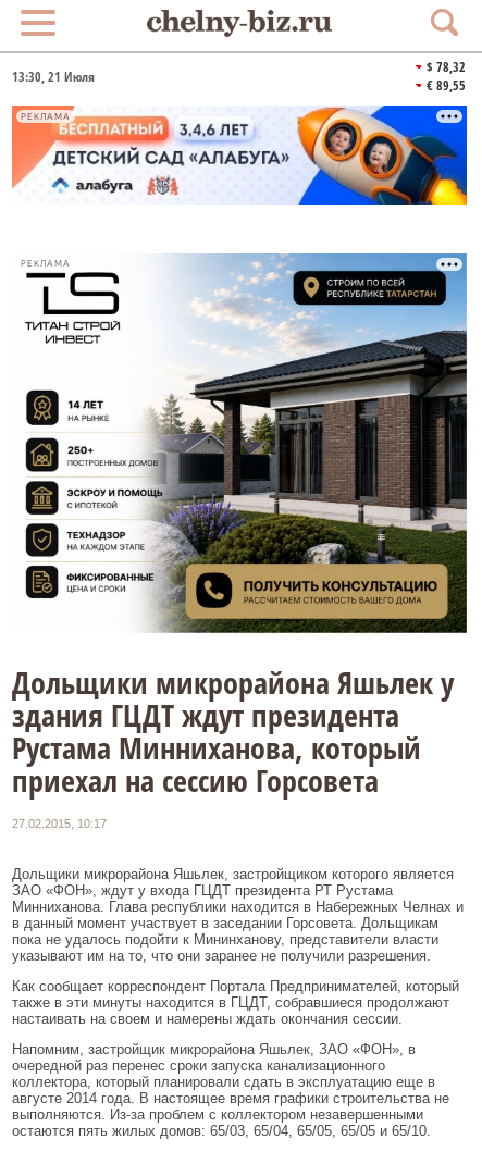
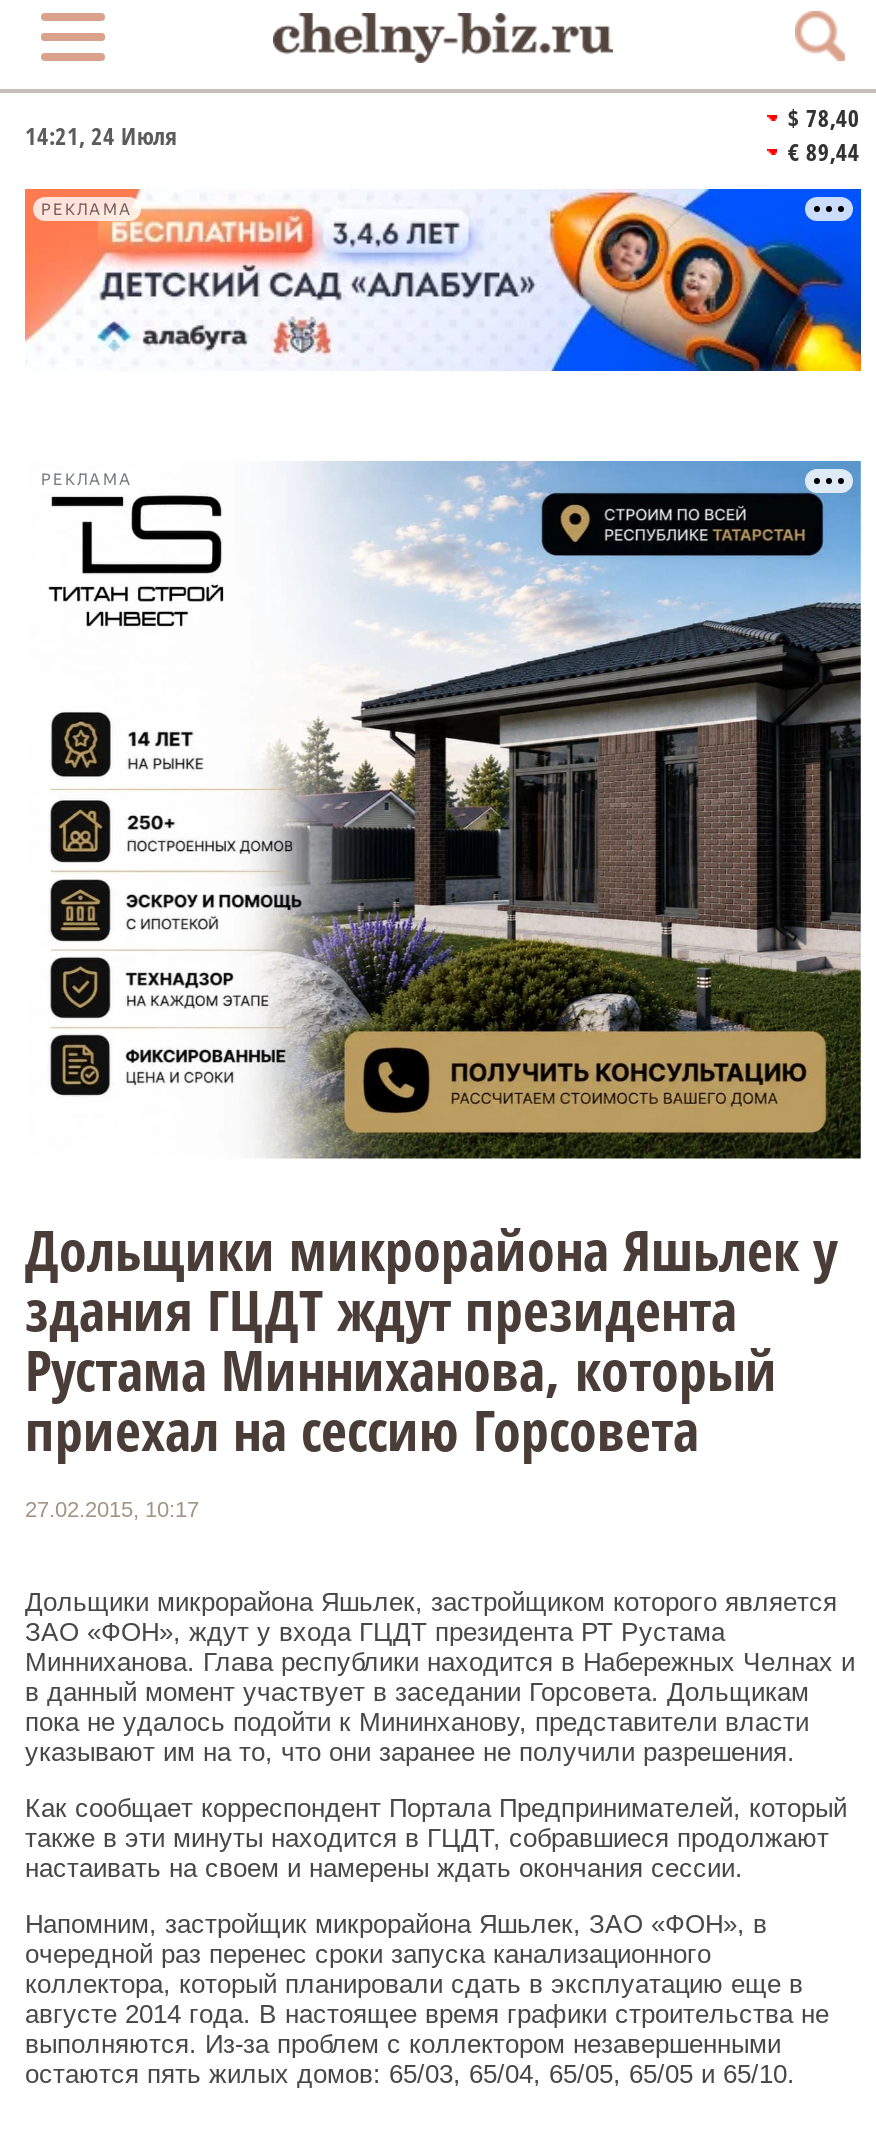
- $ 78,32
+ $ 78,40

- 13:30, 21 Июля
+ 14:21, 24 Июля

- € 89,55
+ € 89,44
